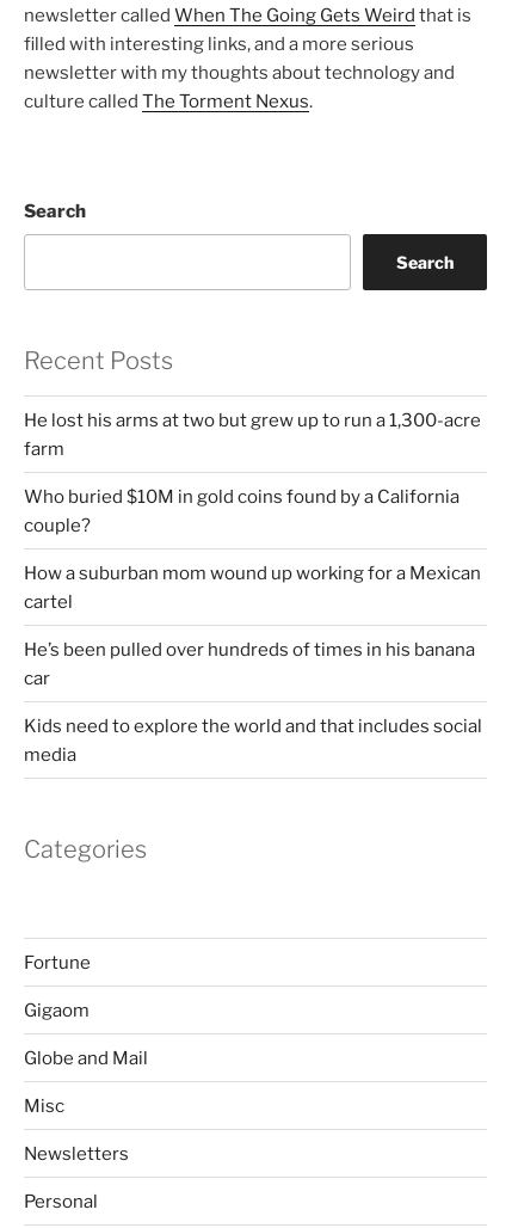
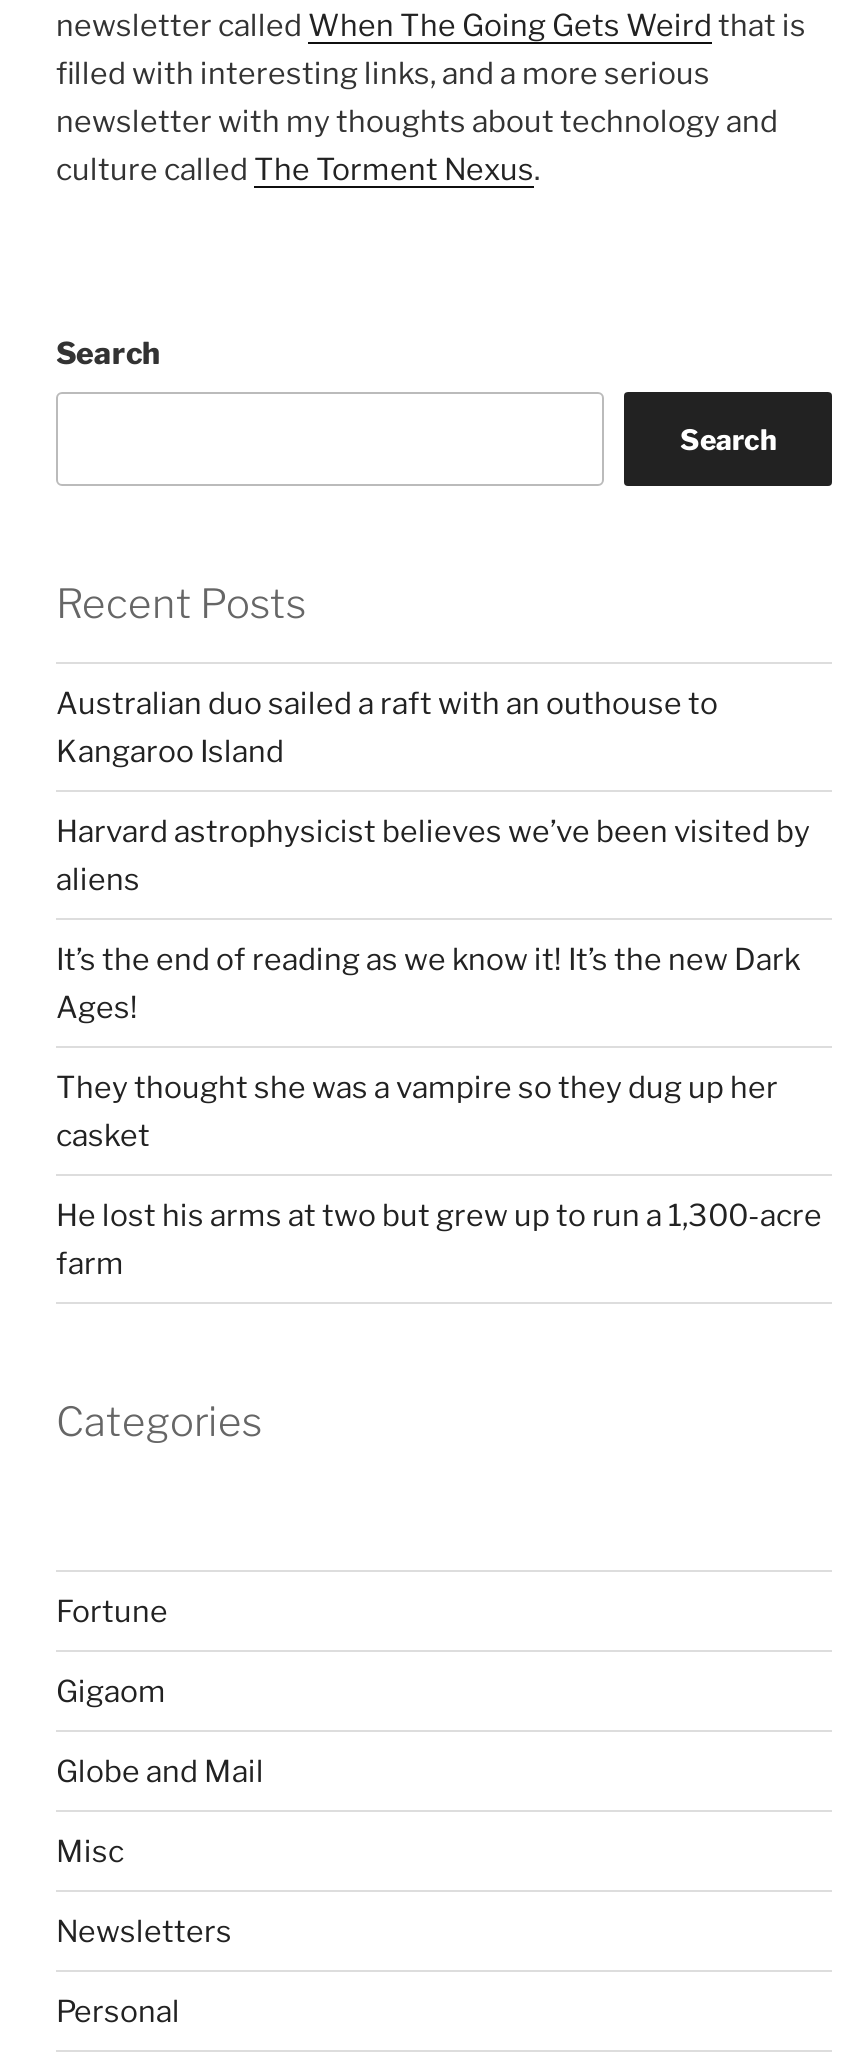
+ Australian duo sailed a raft with an outhouse to
+ Kangaroo Island
+ Harvard astrophysicist believes we’ve been visited by
+ aliens
+ It’s the end of reading as we know it! It’s the new Dark
+ Ages!
+ They thought she was a vampire so they dug up her
+ casket

moved down: He lost his arms at two but grew up to run a 1,300-acre | farm

- Who buried $10M in gold coins found by a California
- couple?
- How a suburban mom wound up working for a Mexican
- cartel
- He’s been pulled over hundreds of times in his banana
- car
- Kids need to explore the world and that includes social
- media
